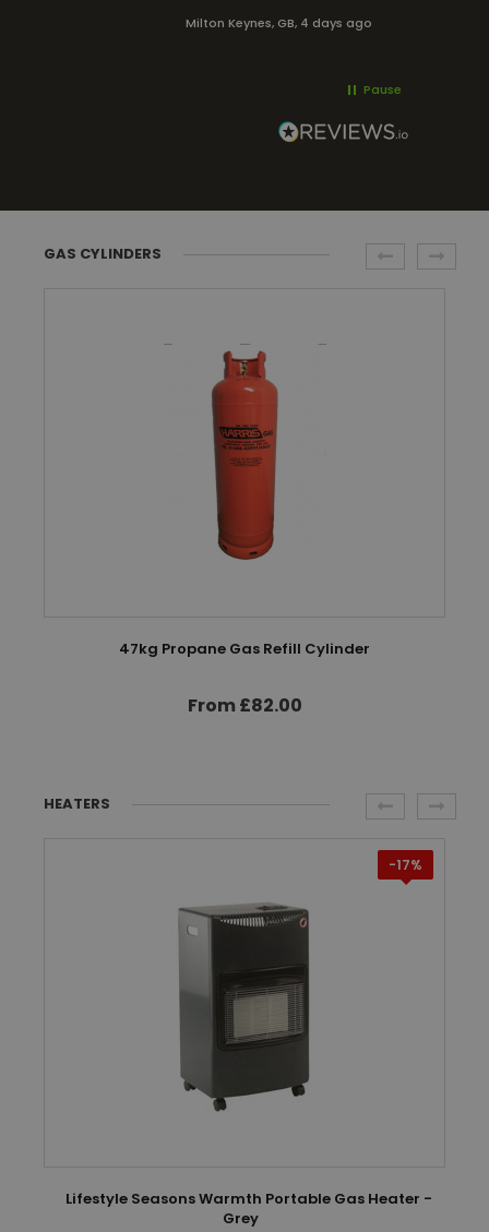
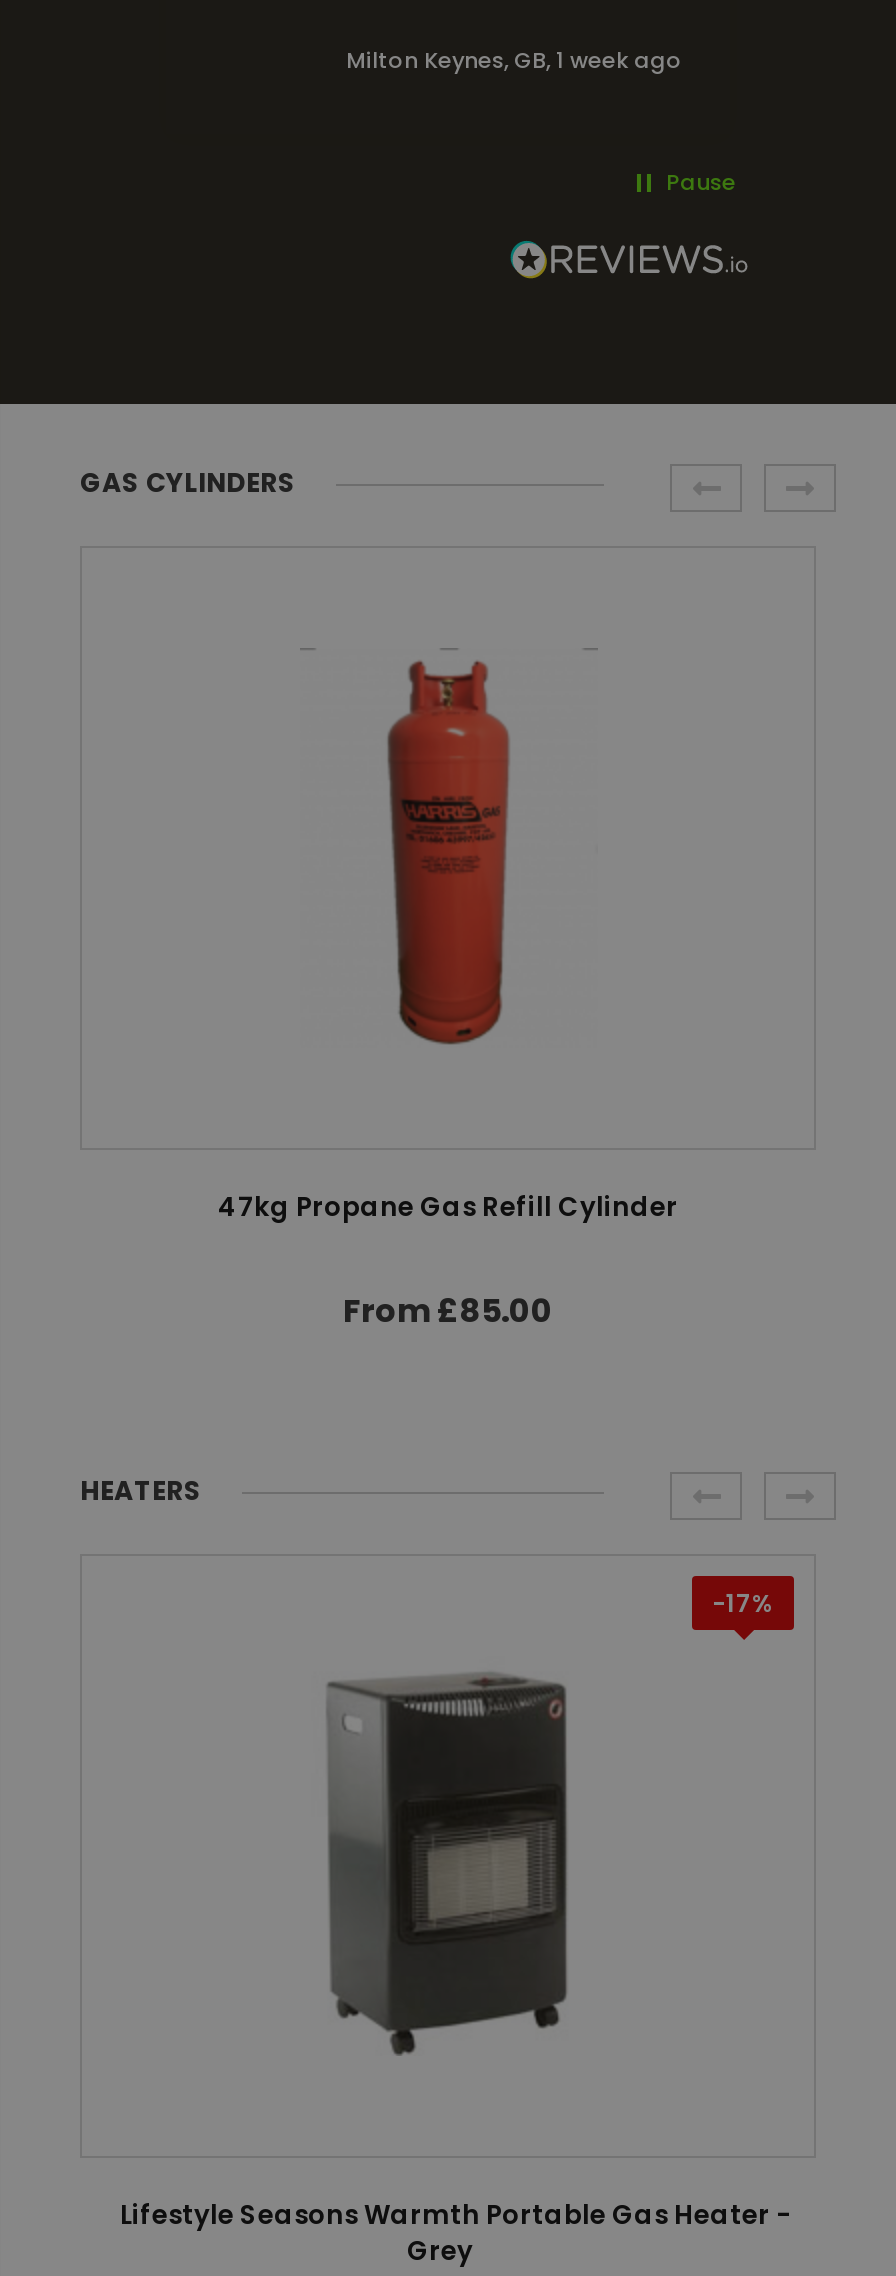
- Milton Keynes, GB, 4 days ago
+ Milton Keynes, GB, 1 week ago

- From £82.00
+ From £85.00
